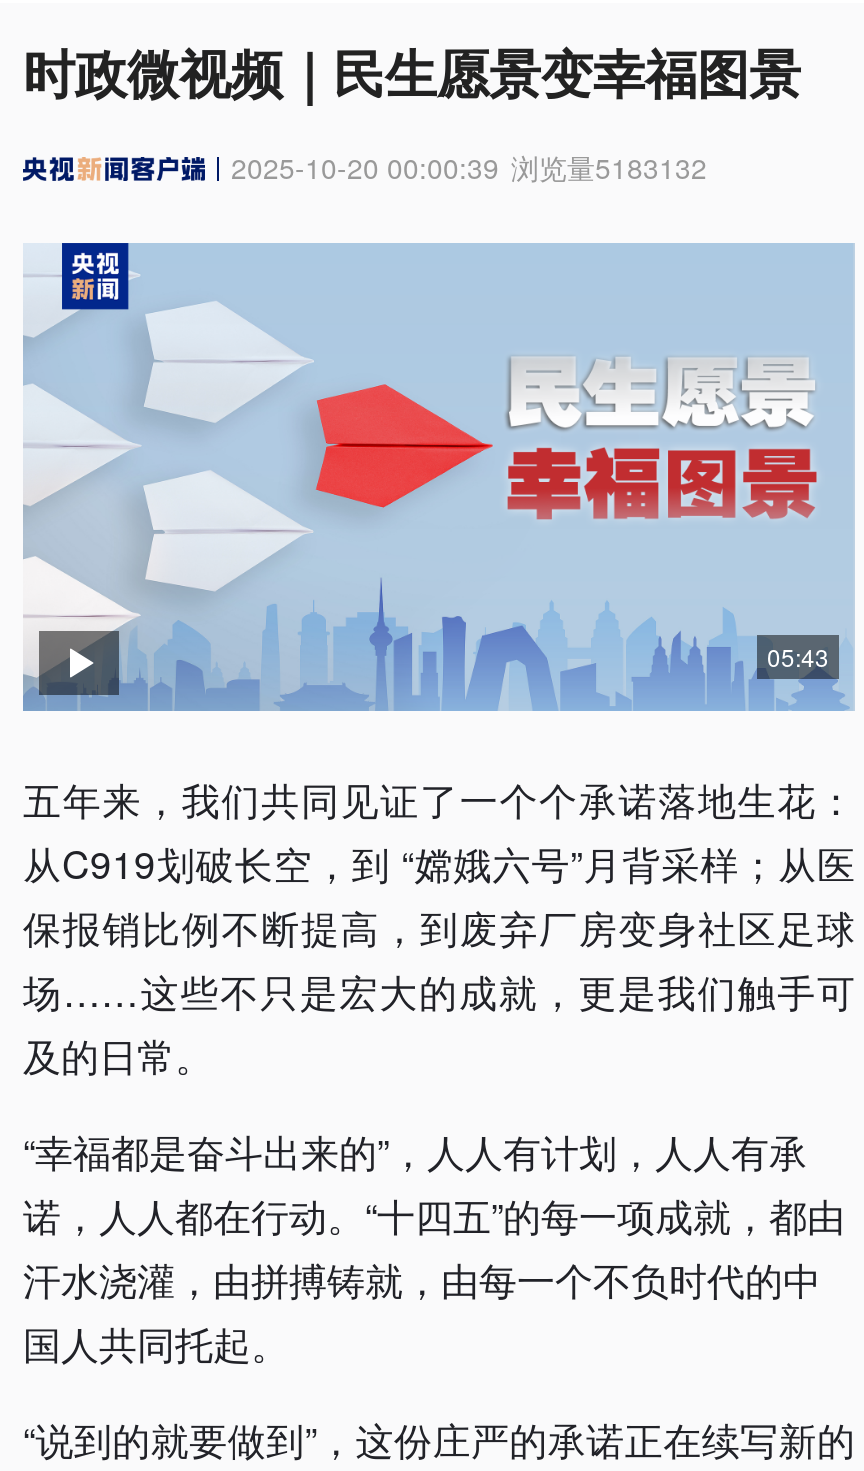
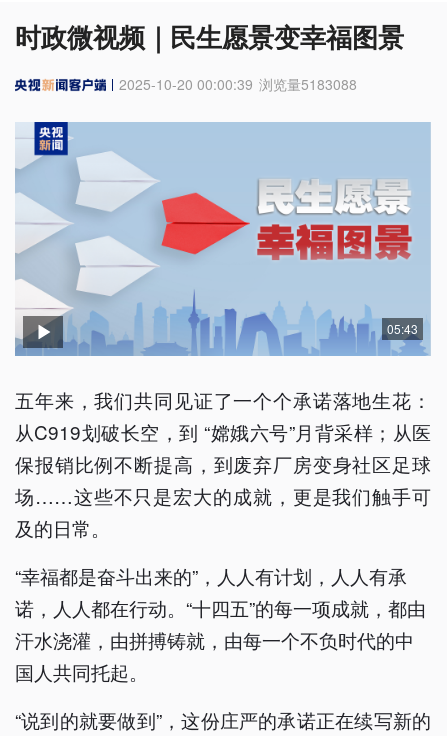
- 2025-10-20 00:00:39 浏览量5183132
+ 2025-10-20 00:00:39 浏览量5183088
